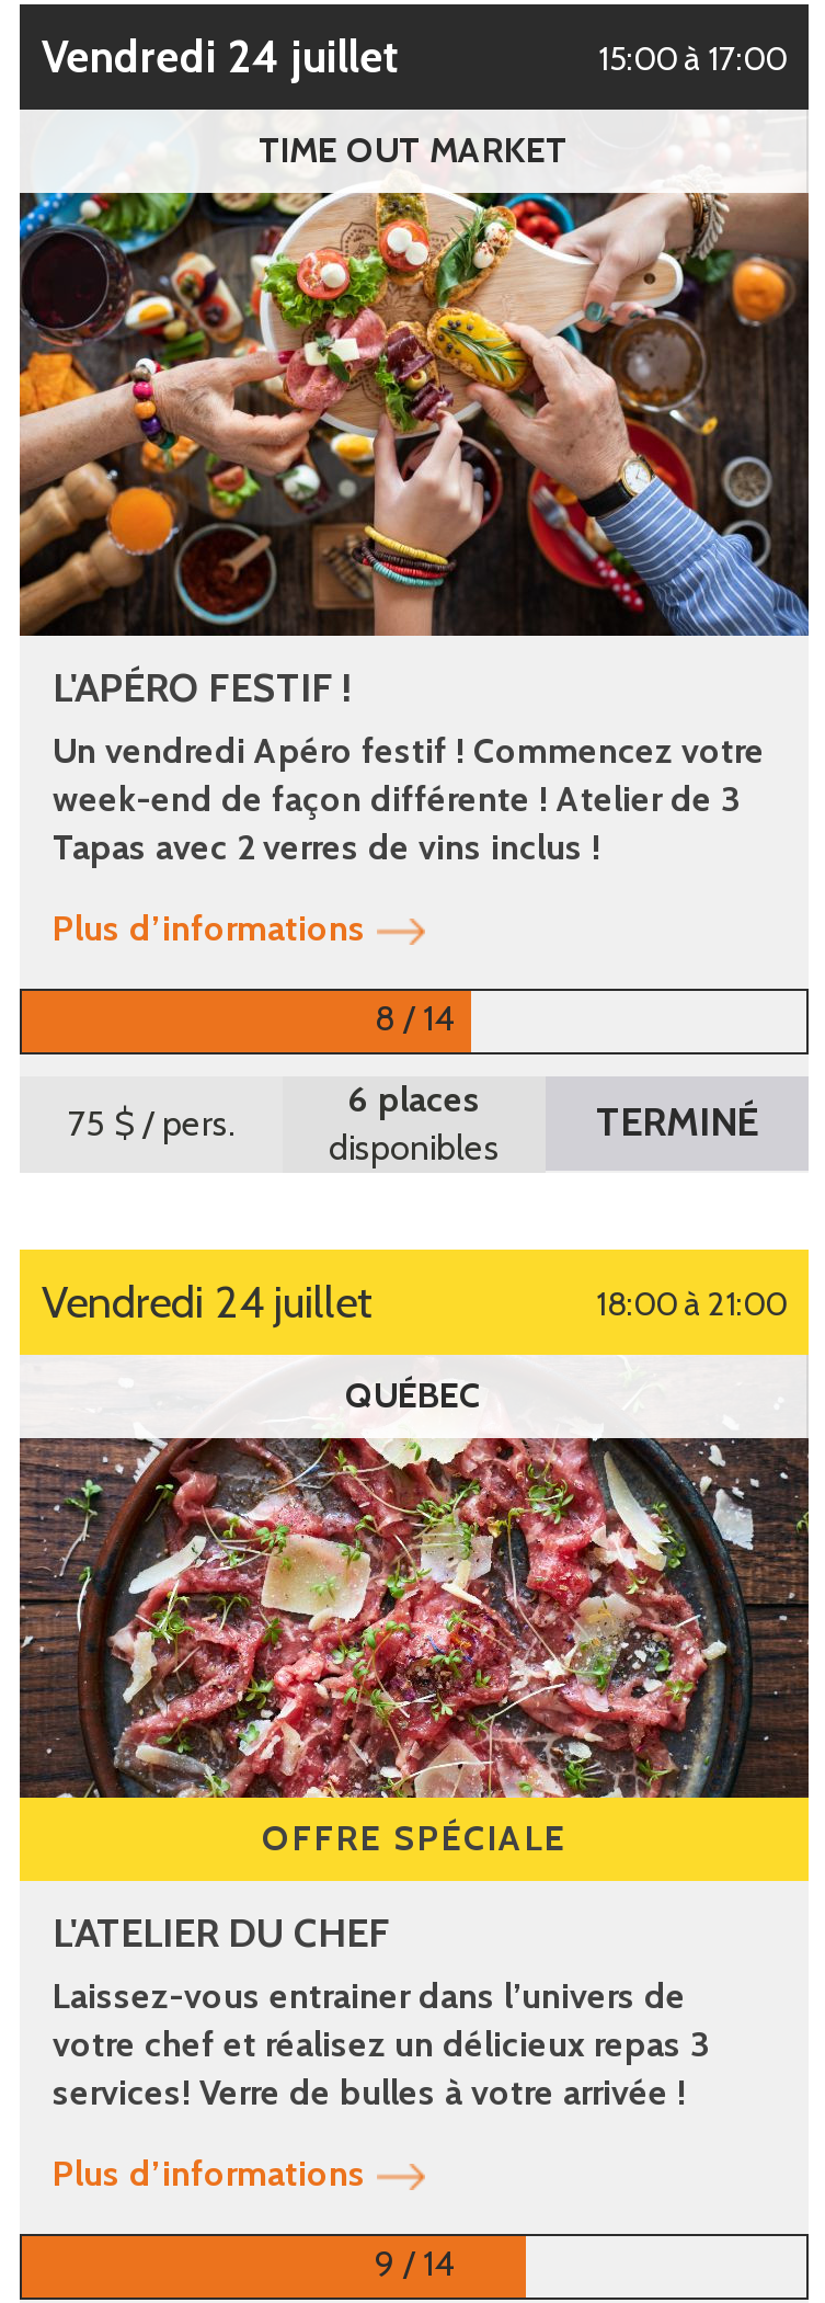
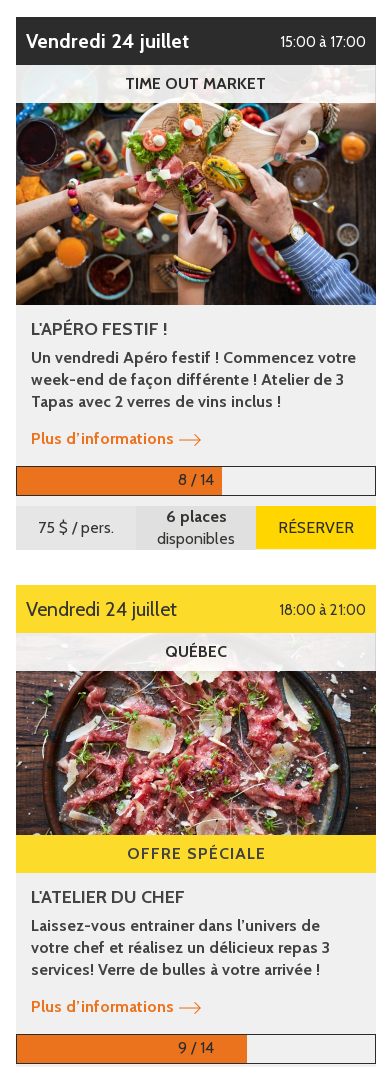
- TERMINÉ
+ RÉSERVER
